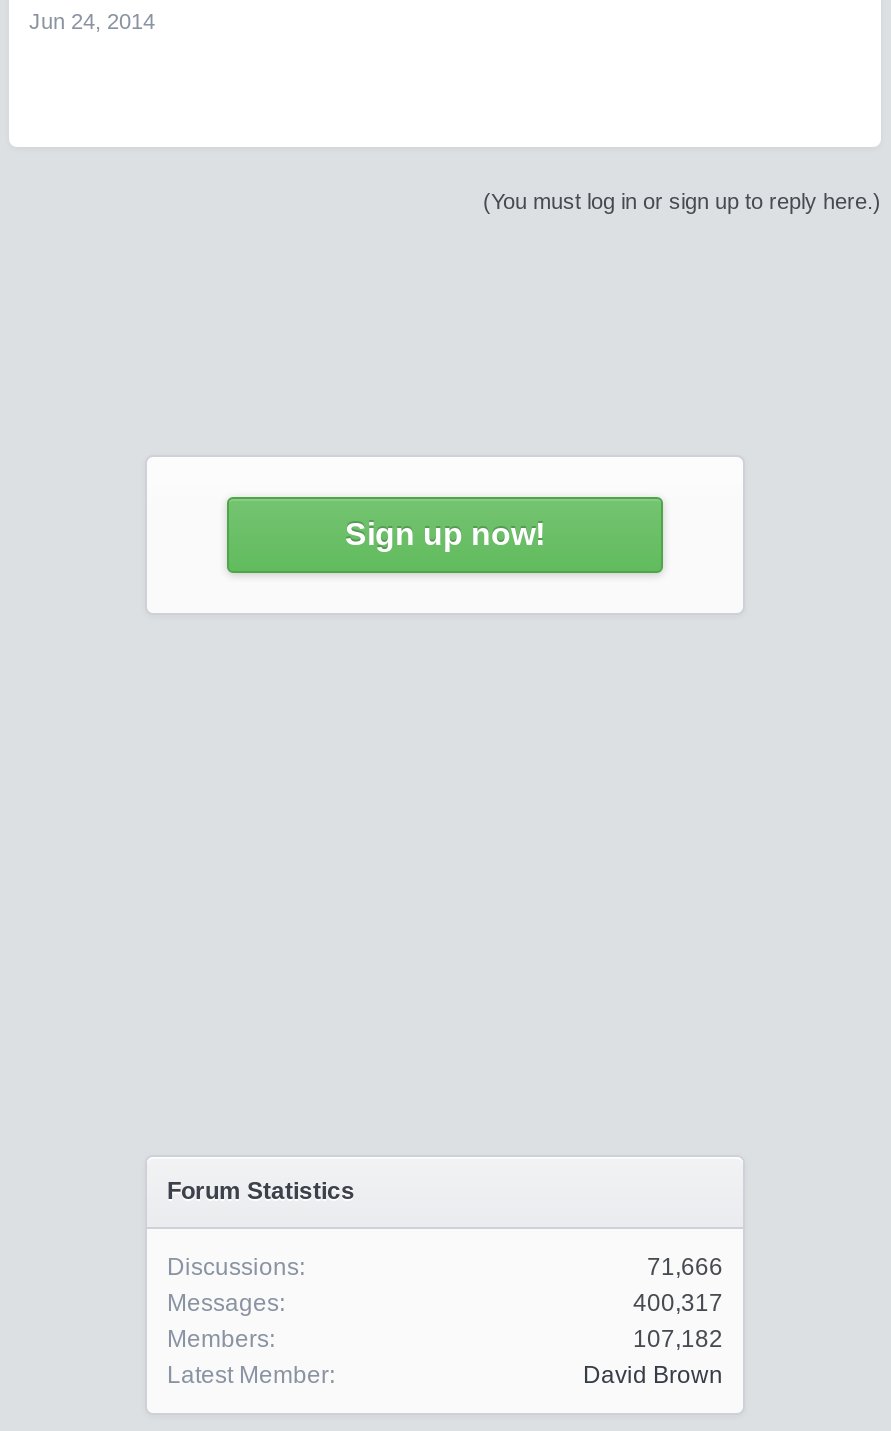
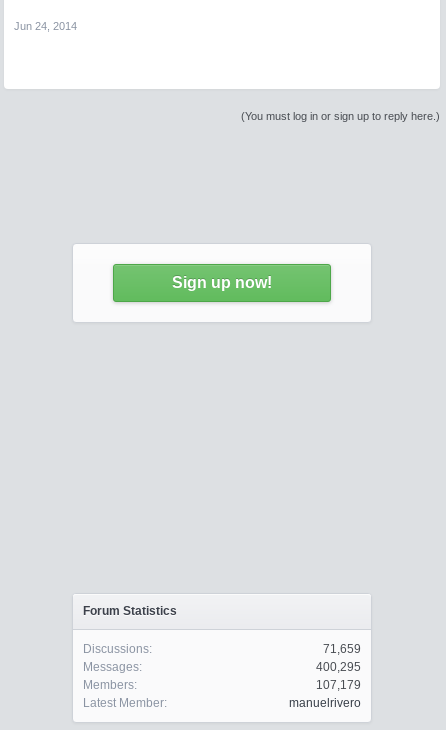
- 71,666
+ 71,659

- 400,317
+ 400,295

- 107,182
+ 107,179

- David Brown
+ manuelrivero
